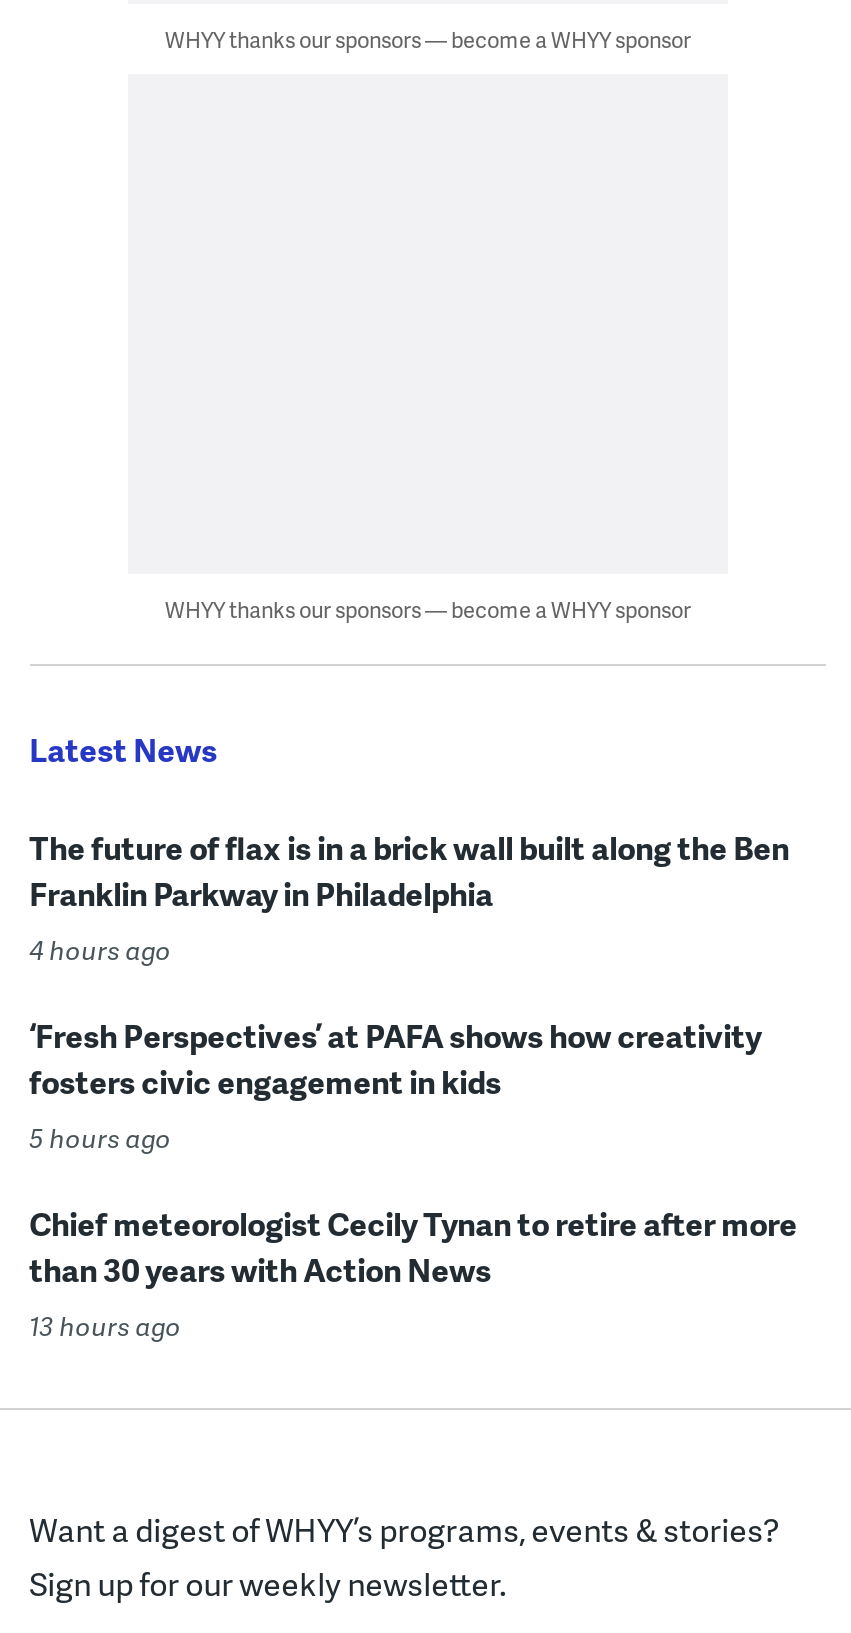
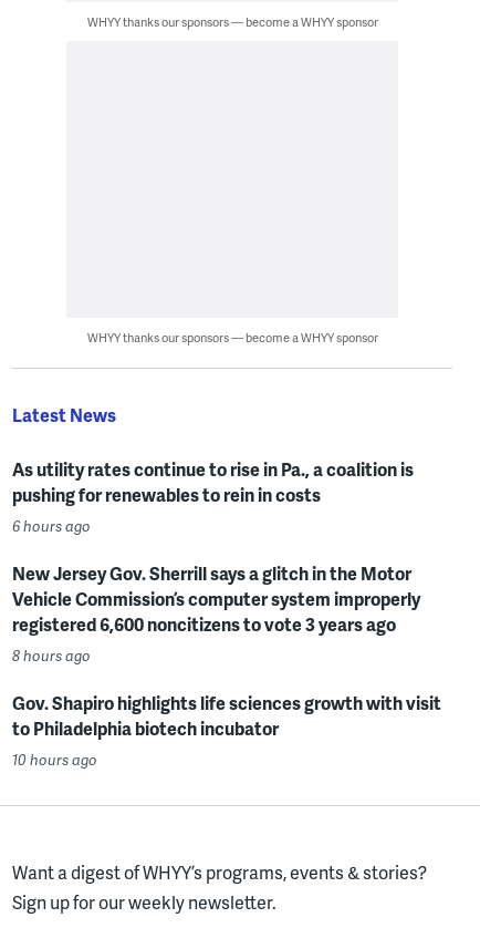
- The future of flax is in a brick wall built along the Ben
- Franklin Parkway in Philadelphia
- 4 hours ago
+ As utility rates continue to rise in Pa., a coalition is
+ pushing for renewables to rein in costs
+ 6 hours ago

- ‘Fresh Perspectives’ at PAFA shows how creativity
- fosters civic engagement in kids
- 5 hours ago
+ New Jersey Gov. Sherrill says a glitch in the Motor
+ Vehicle Commission’s computer system improperly
+ registered 6,600 noncitizens to vote 3 years ago
+ 8 hours ago

- Chief meteorologist Cecily Tynan to retire after more
- than 30 years with Action News
- 13 hours ago
+ Gov. Shapiro highlights life sciences growth with visit
+ to Philadelphia biotech incubator
+ 10 hours ago
